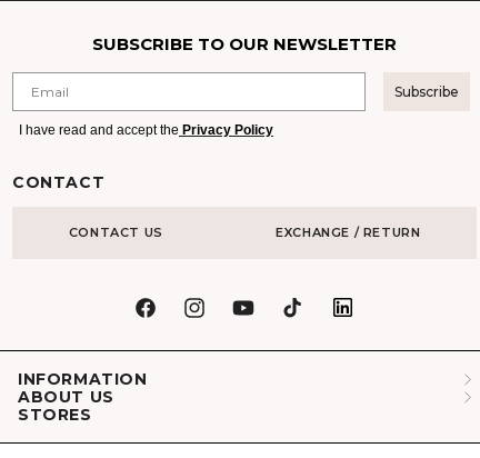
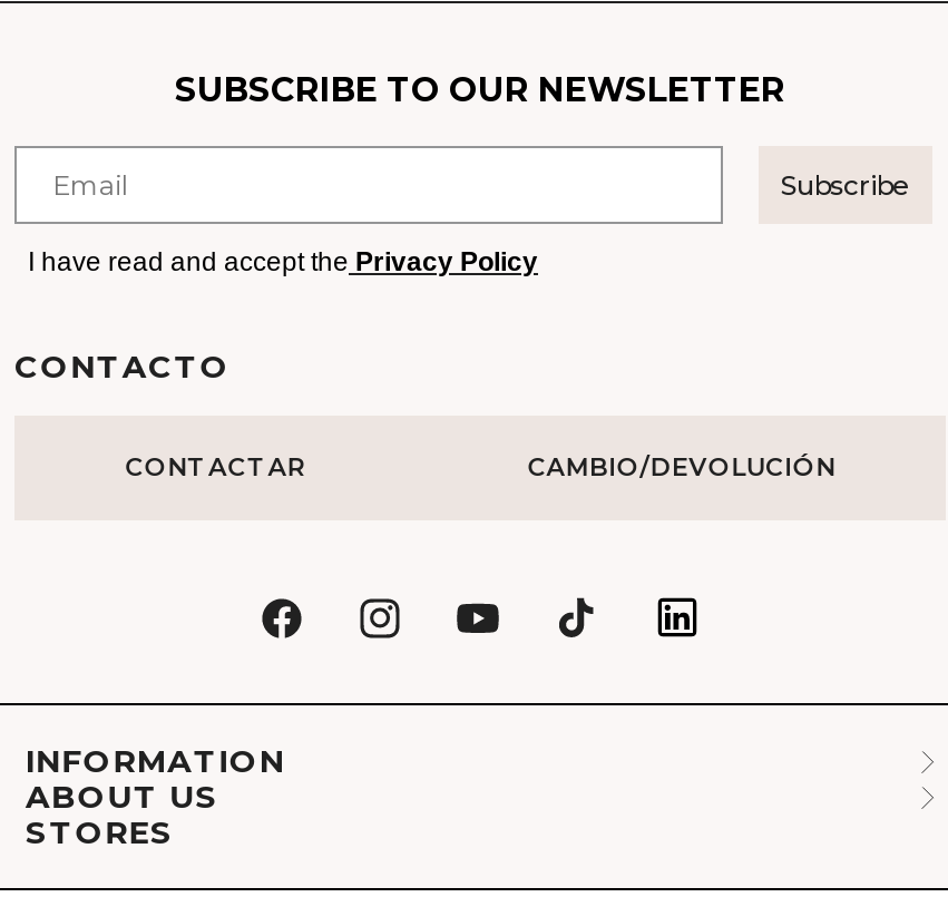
- CONTACT
+ CONTACTO

- CONTACT US
- EXCHANGE / RETURN
+ CONTACTAR
+ CAMBIO/DEVOLUCIÓN
